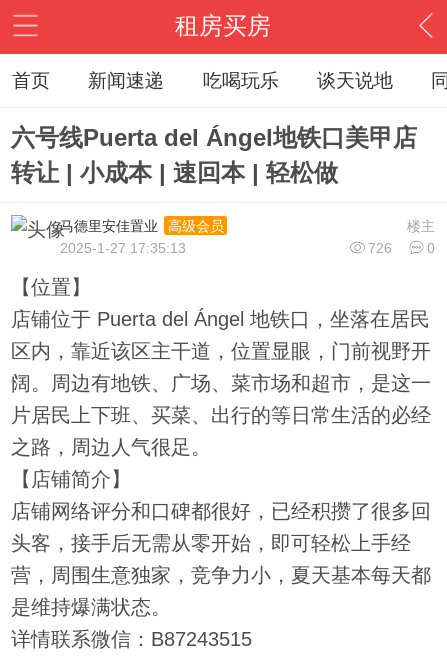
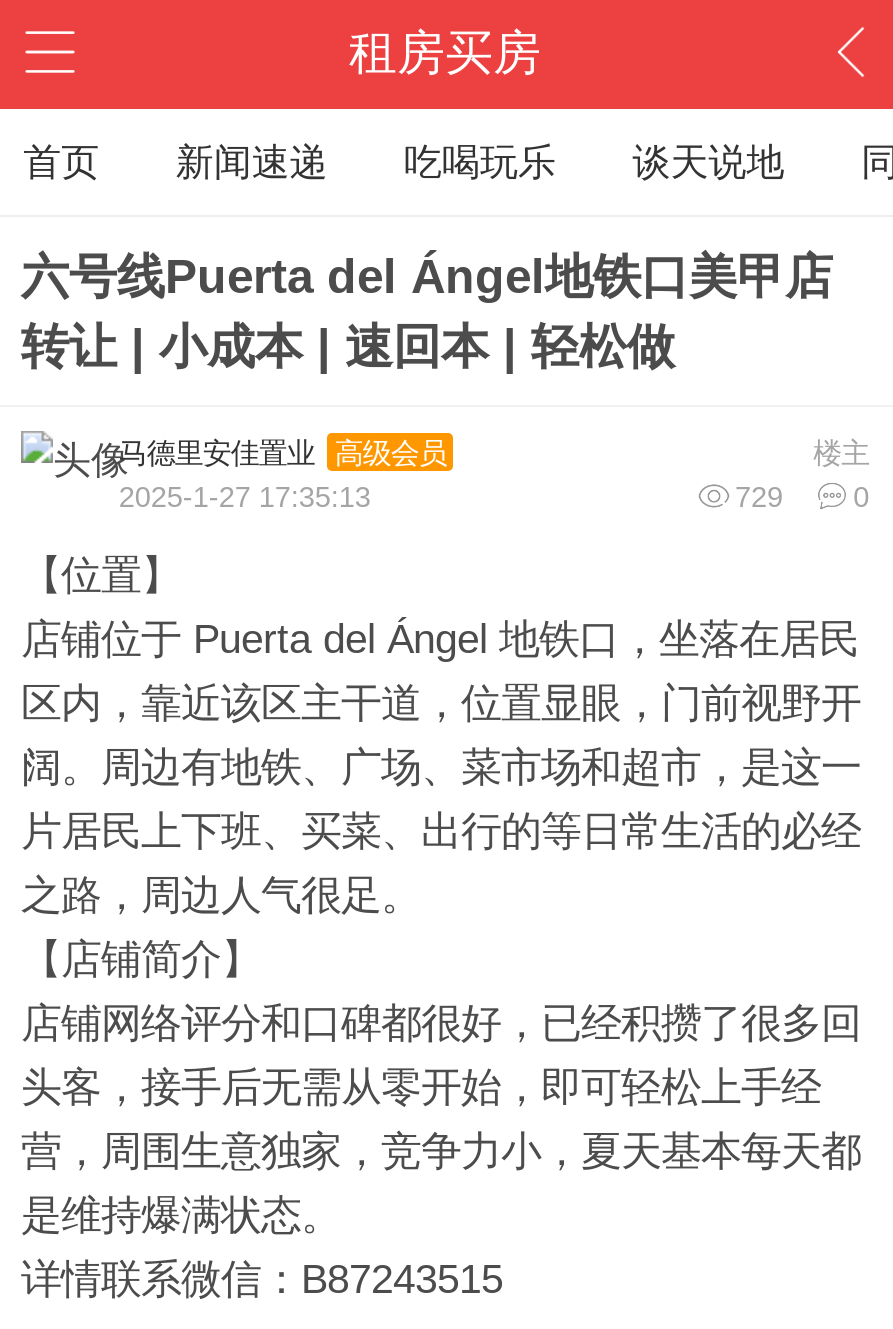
- 726 0
+ 729 0
